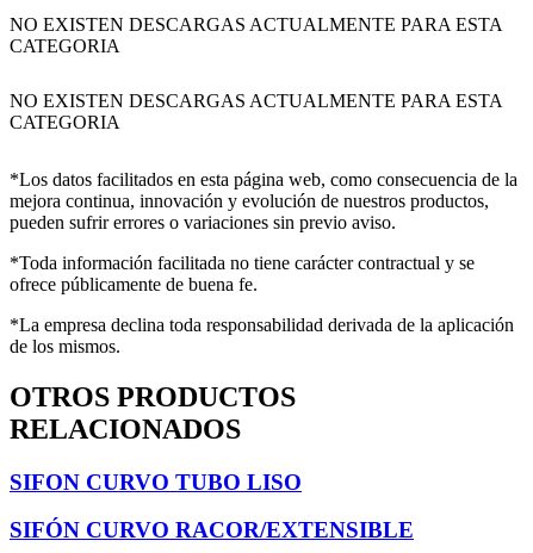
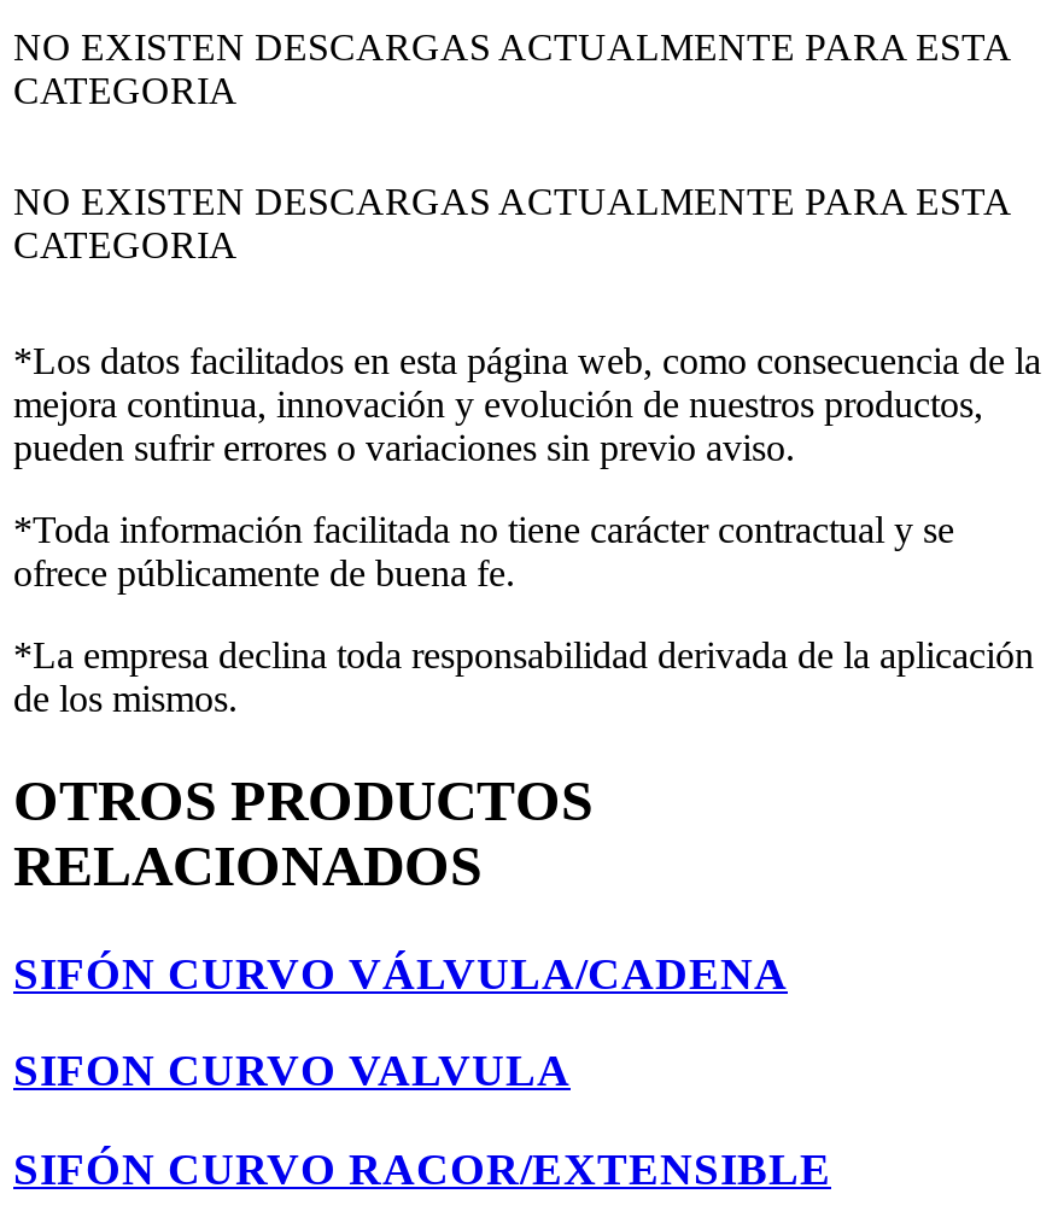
- SIFON CURVO TUBO LISO
+ SIFÓN CURVO VÁLVULA/CADENA
+ SIFON CURVO VALVULA
